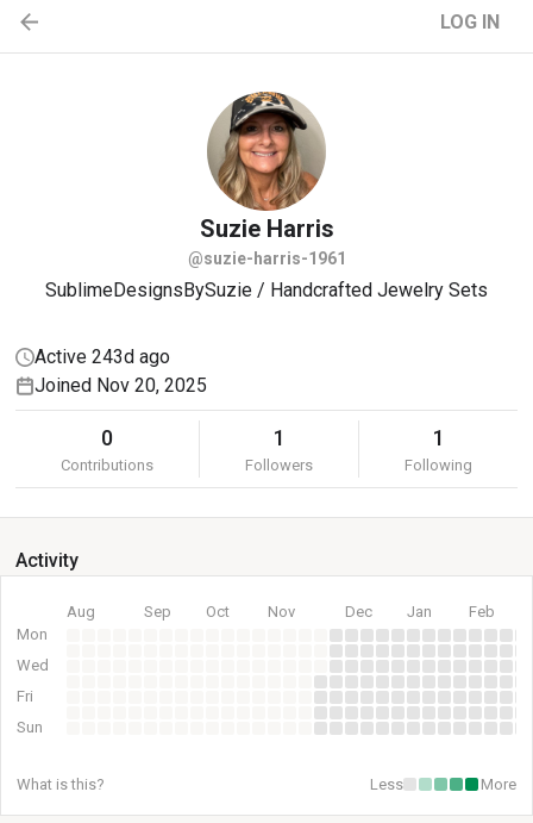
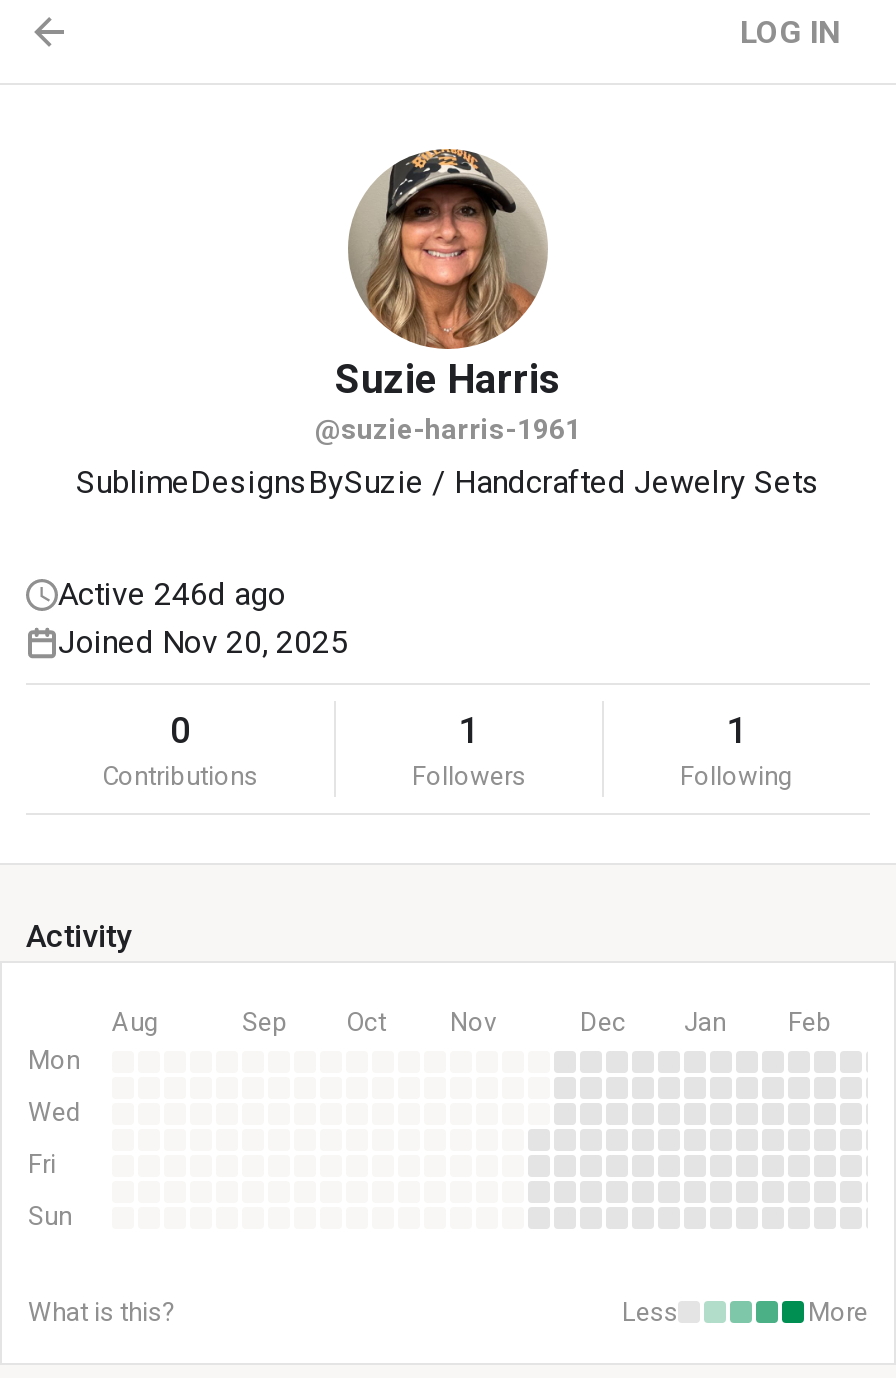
- Active 243d ago
+ Active 246d ago
